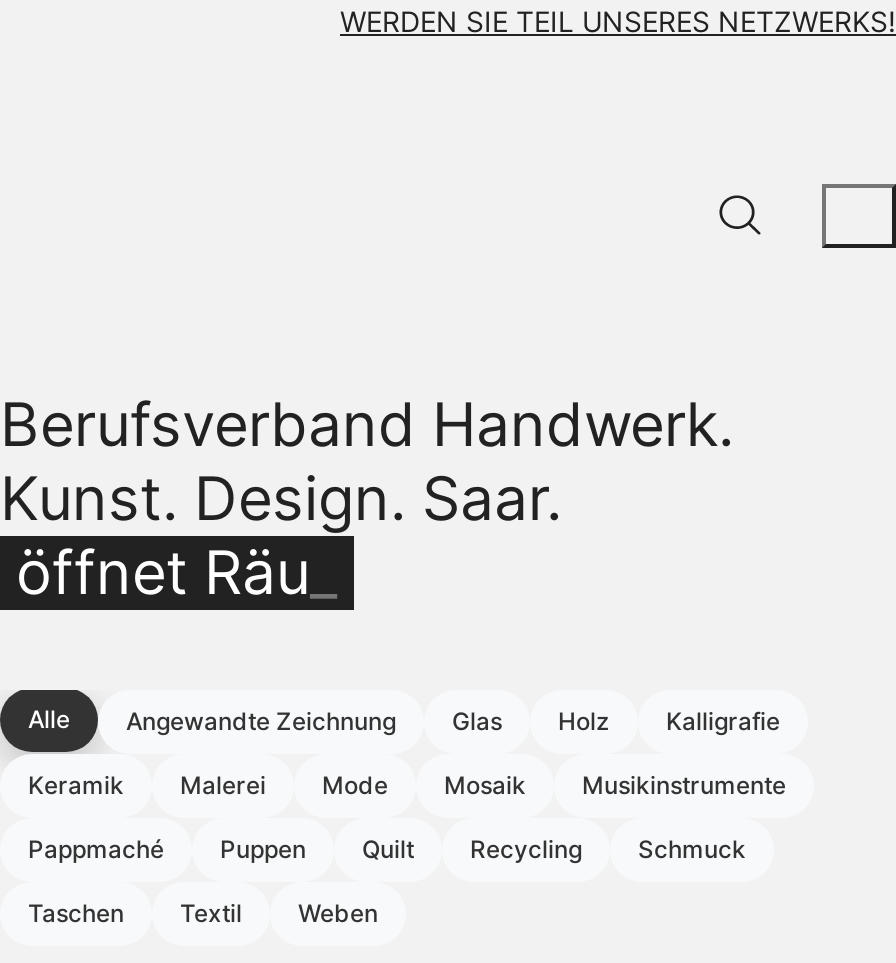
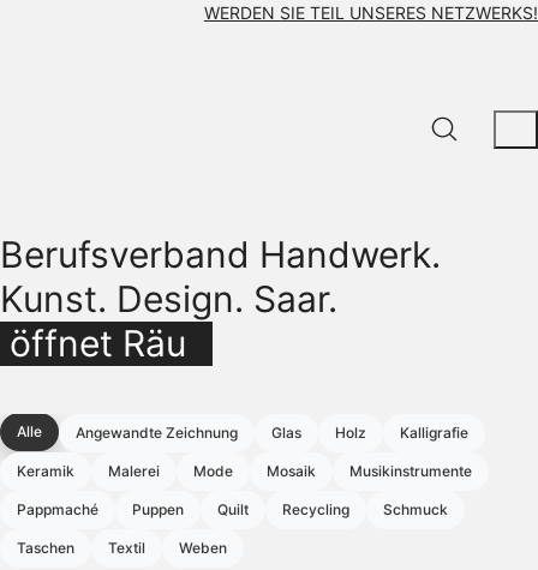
- öffne_
+ öffnet Räume_
